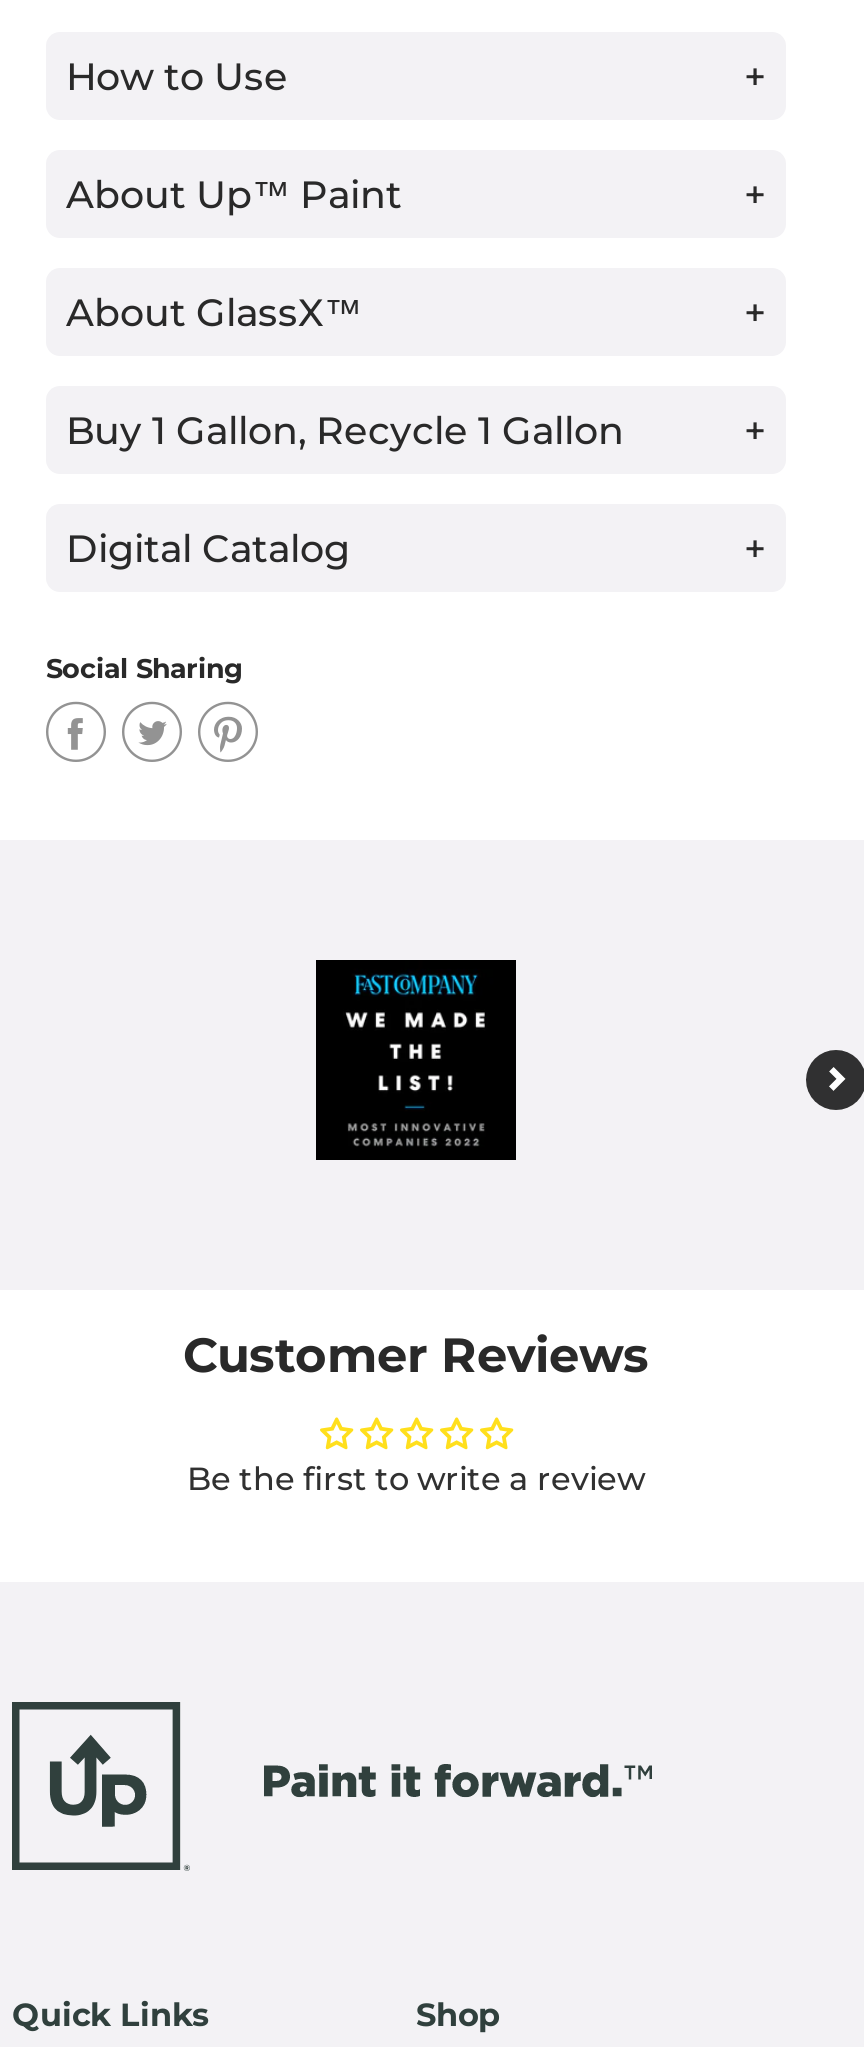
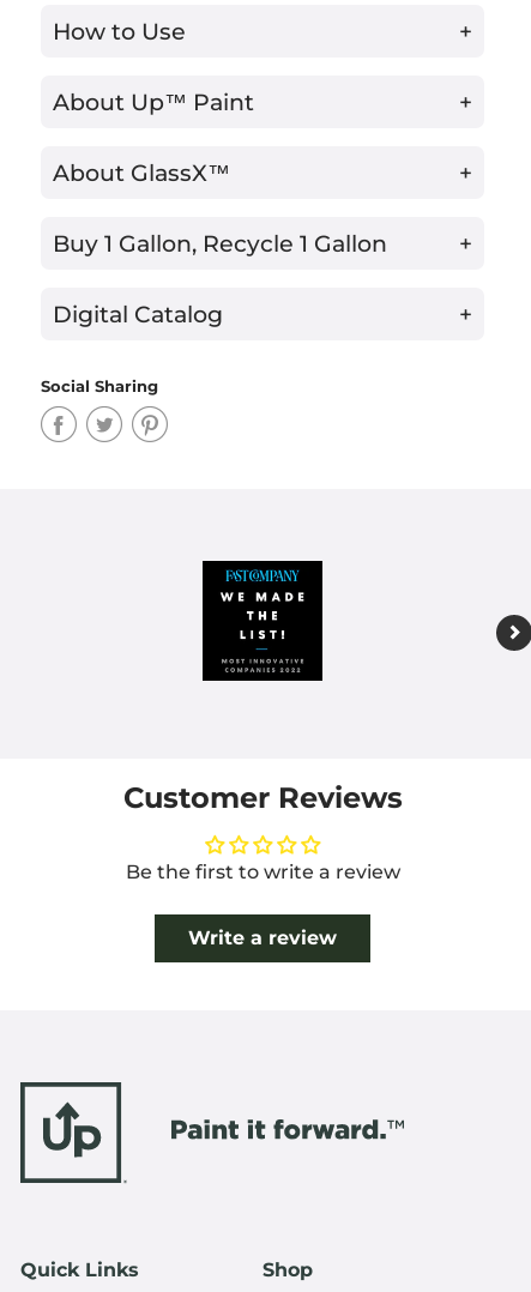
+ Write a review
